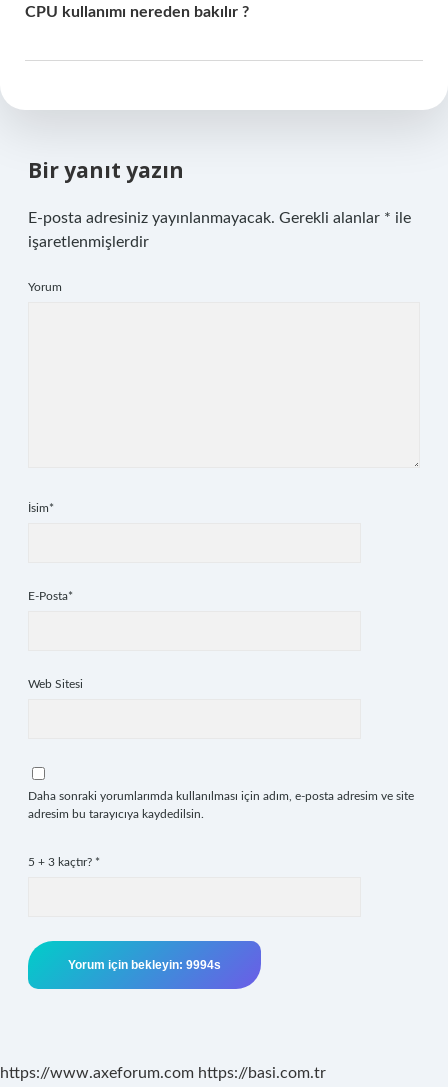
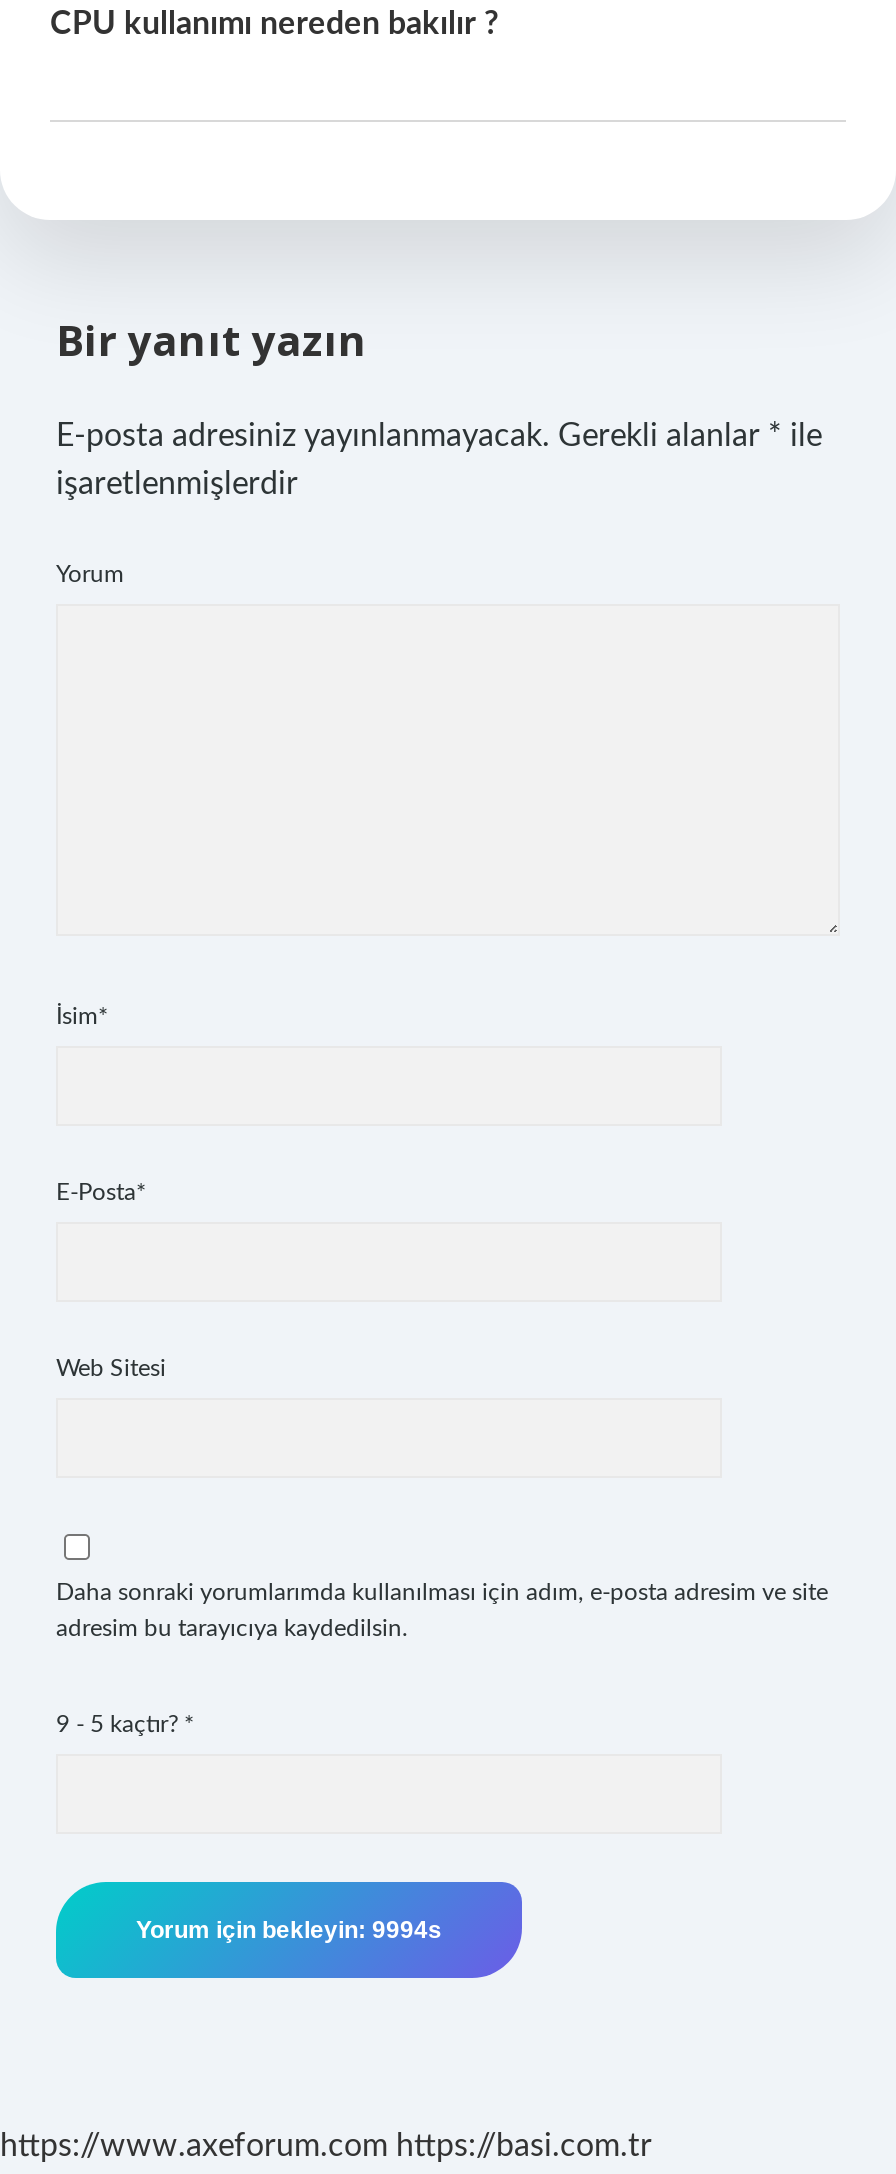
- 5 + 3 kaçtır? *
+ 9 - 5 kaçtır? *
